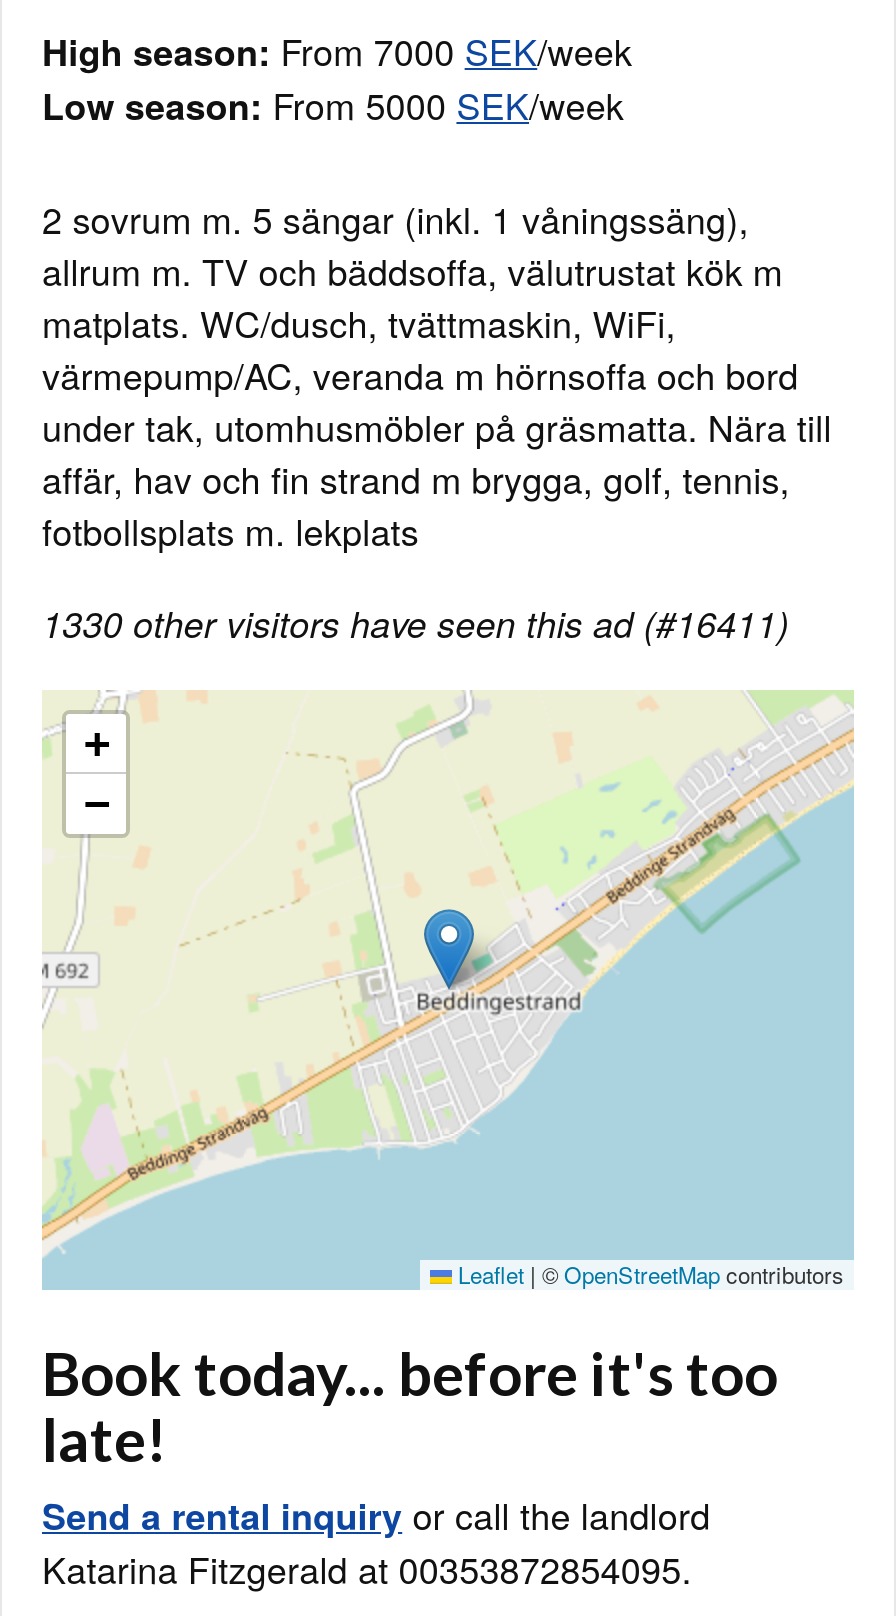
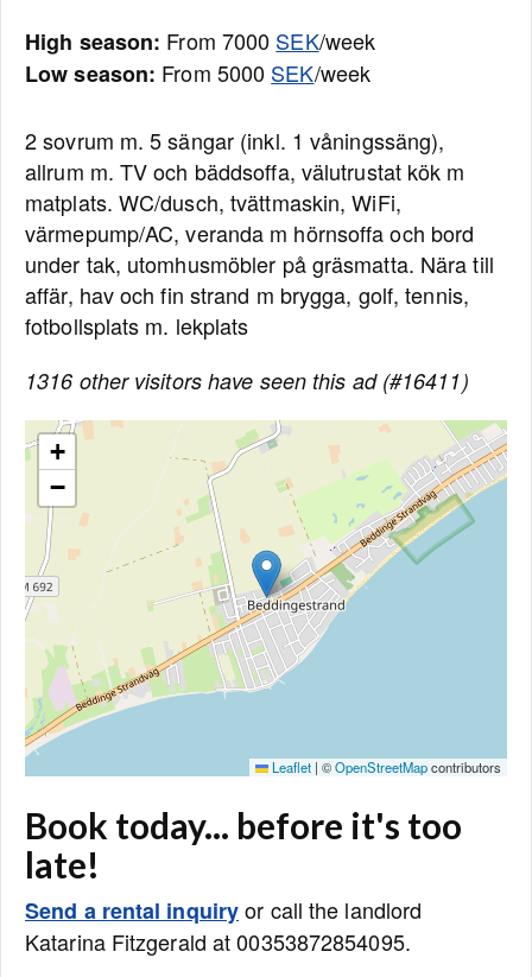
- 1330 other visitors have seen this ad (#16411)
+ 1316 other visitors have seen this ad (#16411)
